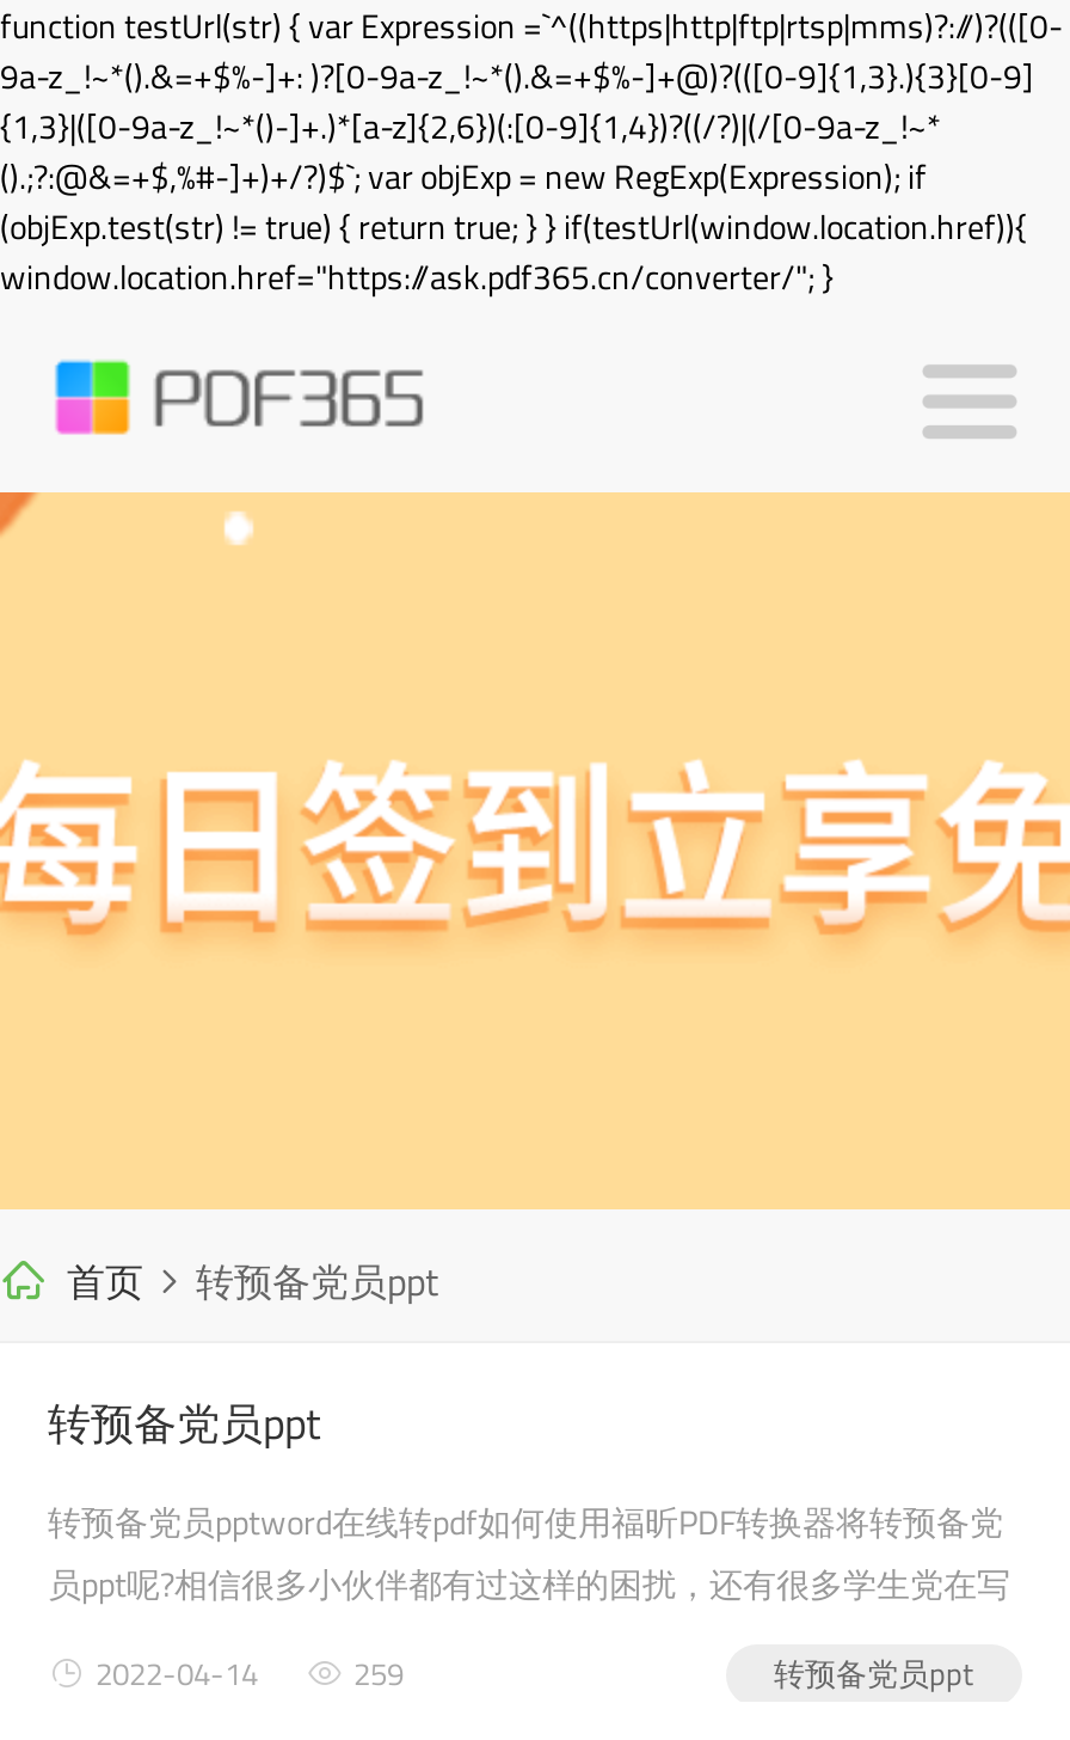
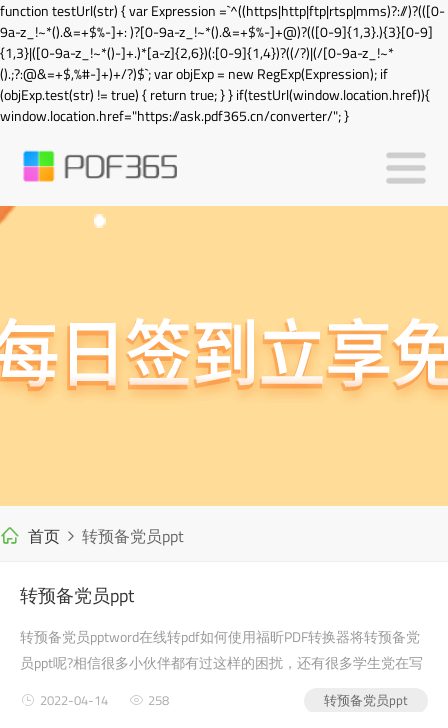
- 2022-04-14 259
+ 2022-04-14 258
